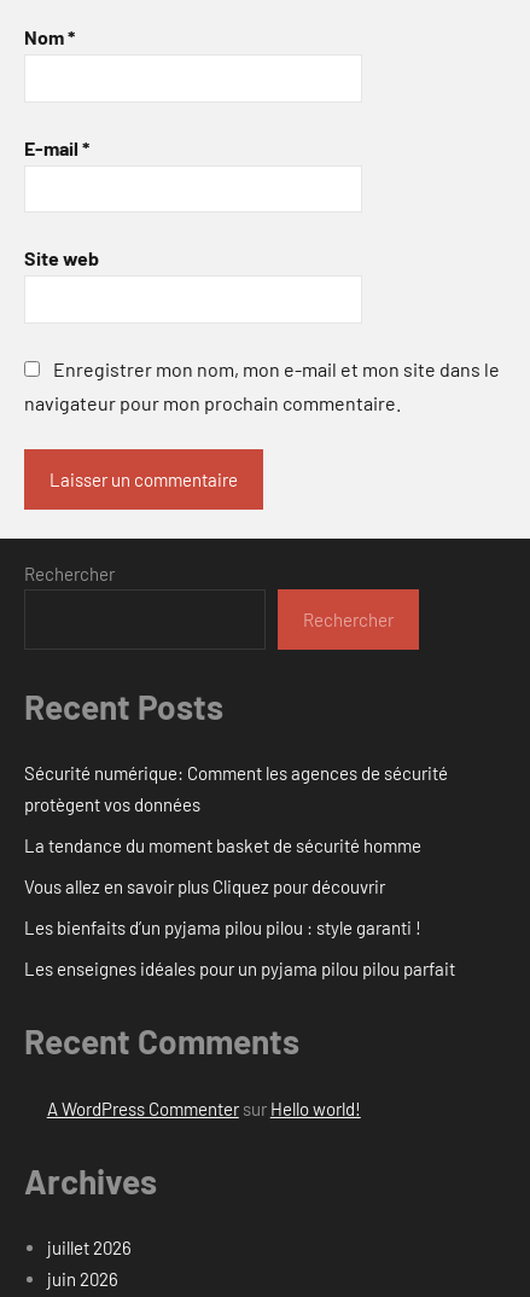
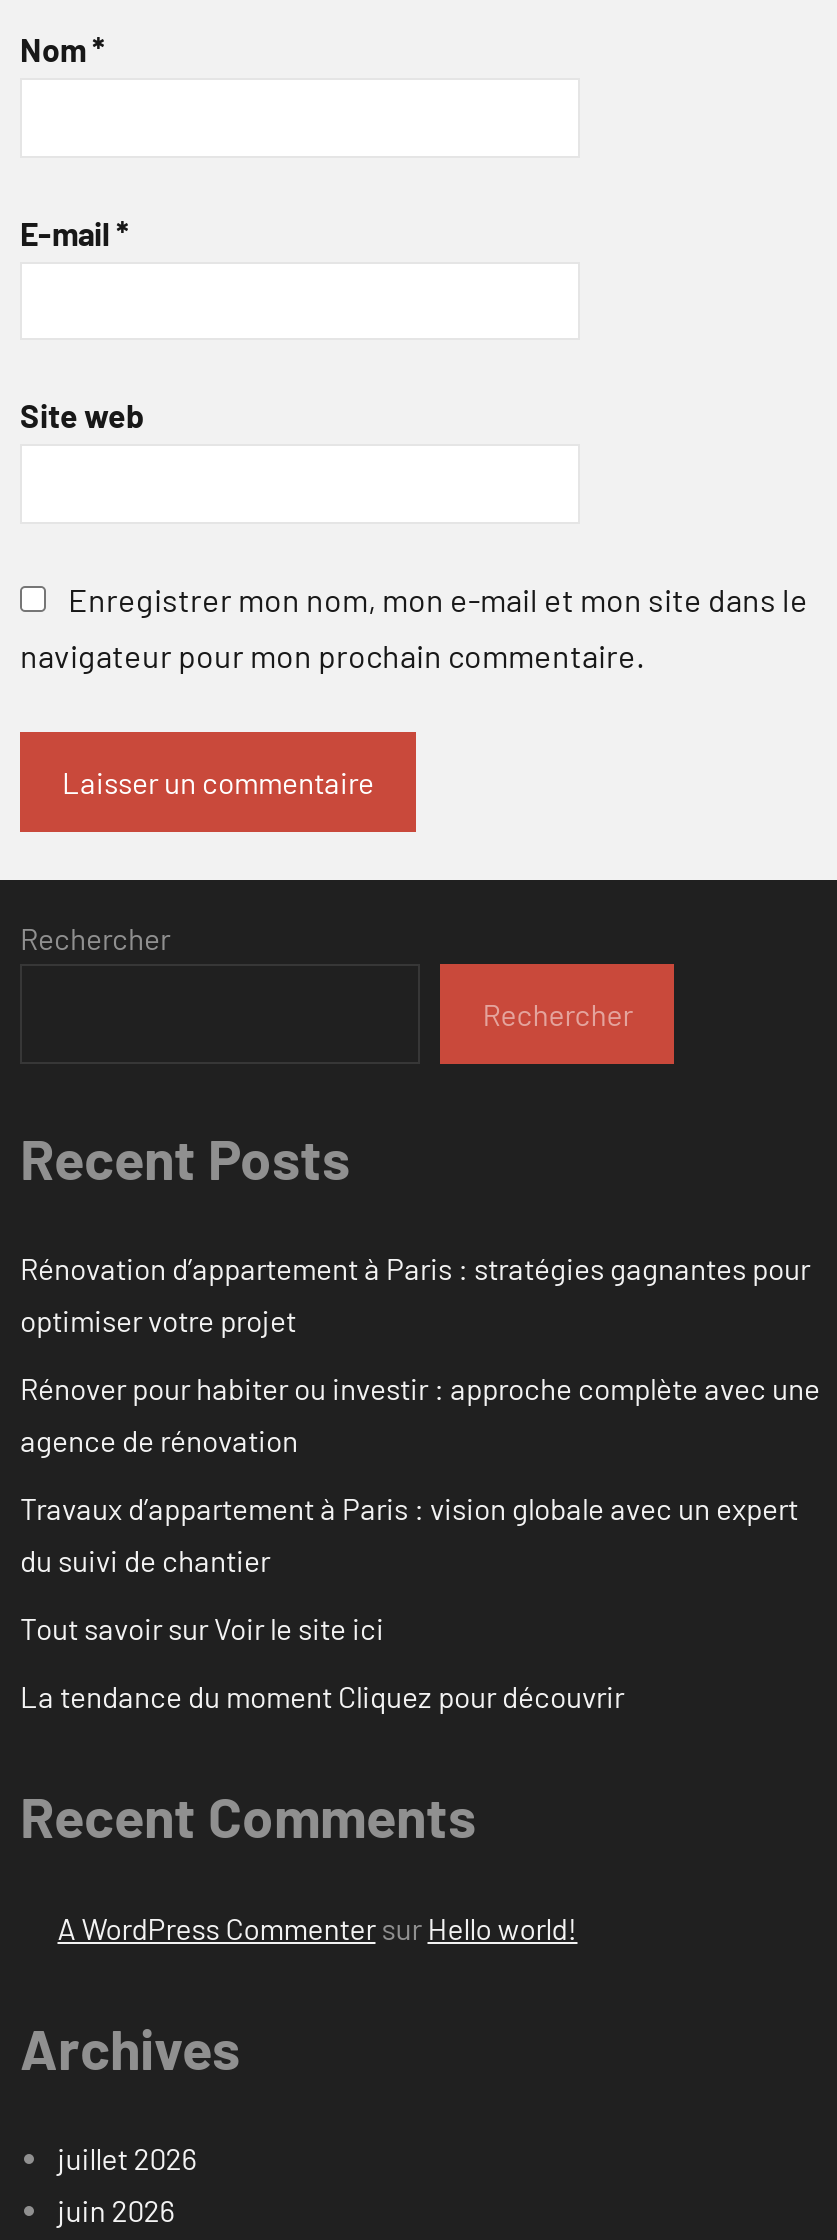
- Sécurité numérique: Comment les agences de sécurité
- protègent vos données
+ Rénovation d’appartement à Paris : stratégies gagnantes pour
+ optimiser votre projet

- La tendance du moment basket de sécurité homme
+ Rénover pour habiter ou investir : approche complète avec une
+ agence de rénovation

- Vous allez en savoir plus Cliquez pour découvrir
+ Travaux d’appartement à Paris : vision globale avec un expert
+ du suivi de chantier

- Les bienfaits d’un pyjama pilou pilou : style garanti !
+ Tout savoir sur Voir le site ici

- Les enseignes idéales pour un pyjama pilou pilou parfait
+ La tendance du moment Cliquez pour découvrir
